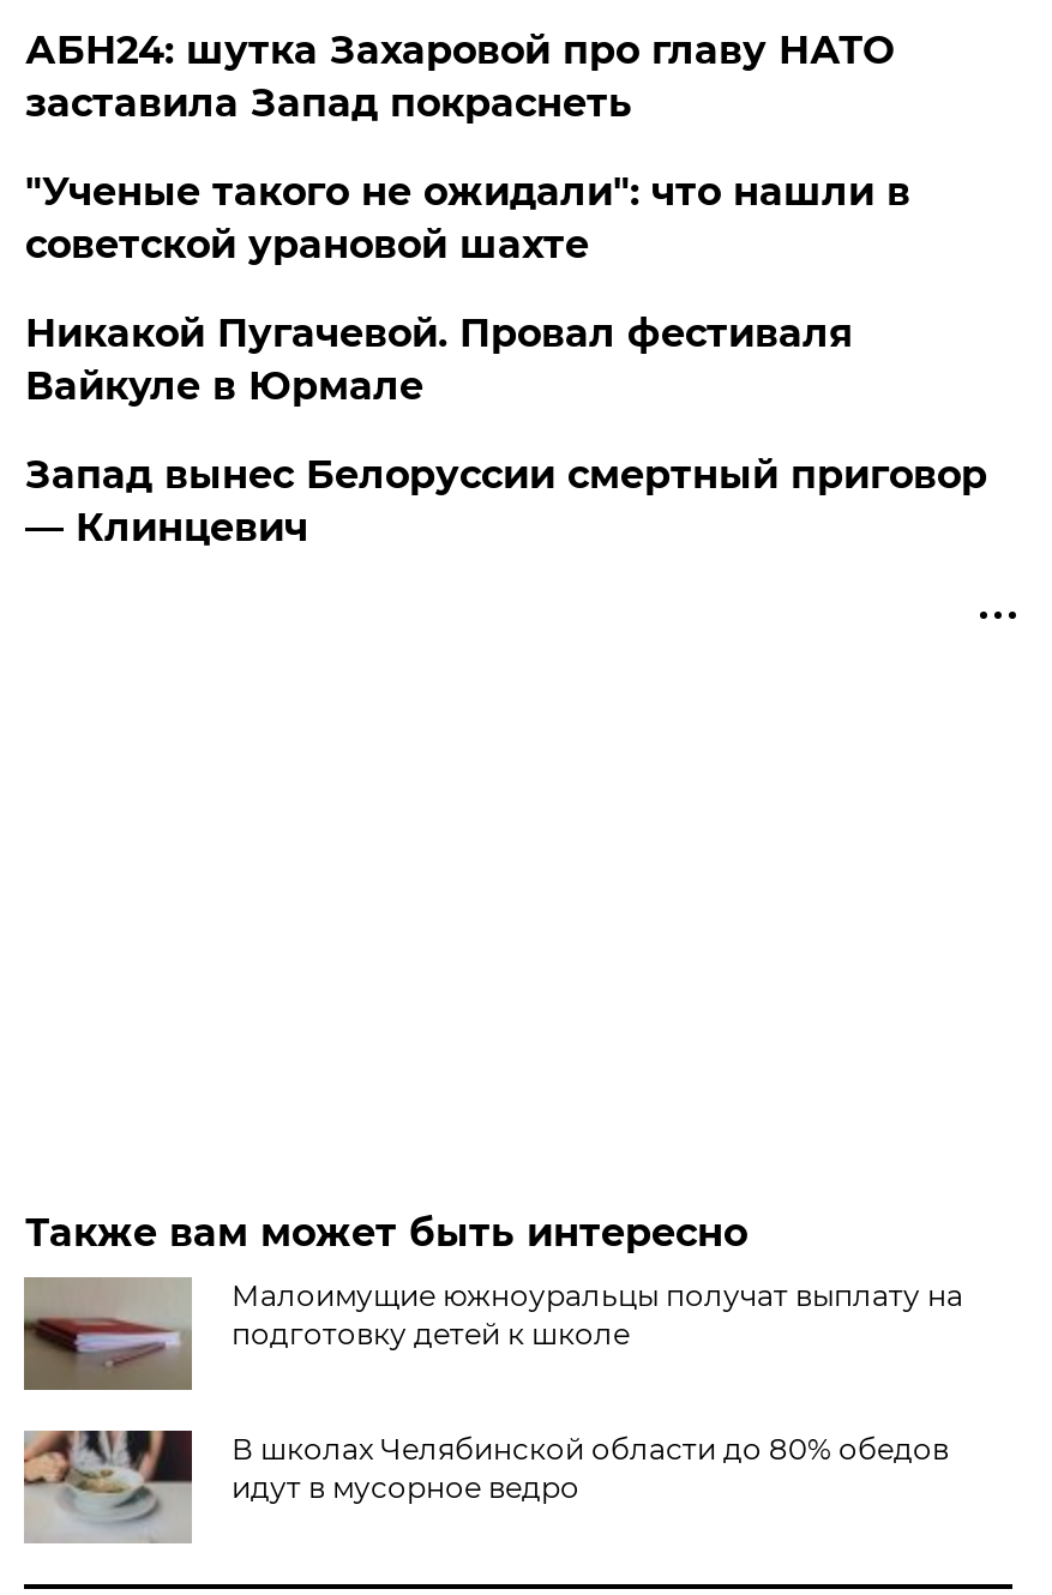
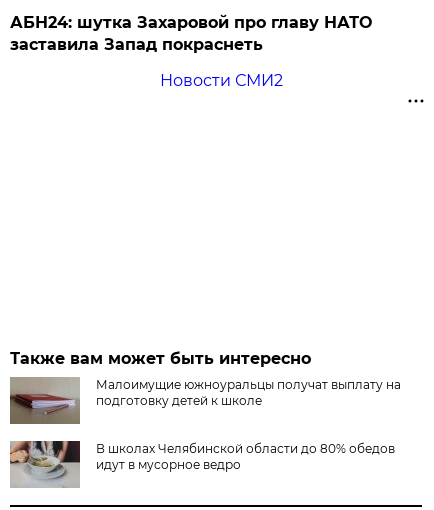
- "Ученые такого не ожидали": что нашли в
- советской урановой шахте
- Никакой Пугачевой. Провал фестиваля
- Вайкуле в Юрмале
- Запад вынес Белоруссии смертный приговор
- — Клинцевич
+ Новости СМИ2
